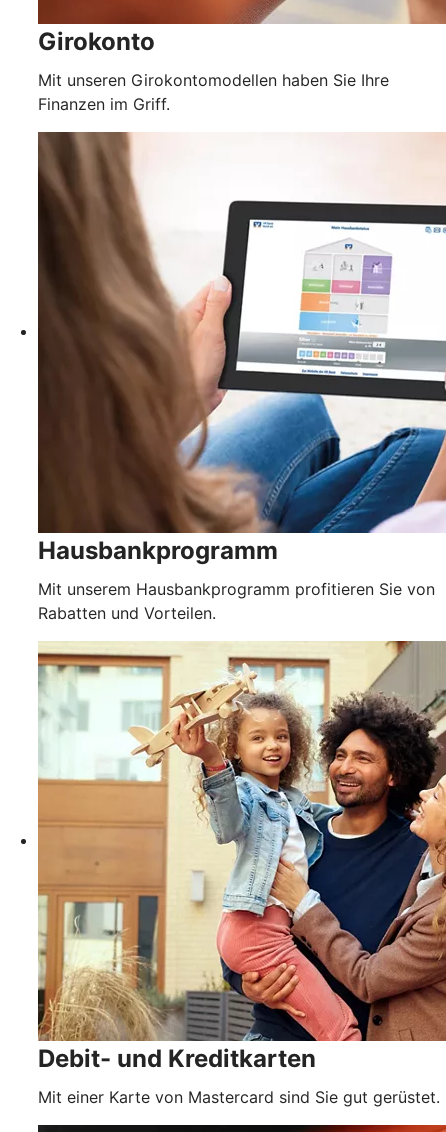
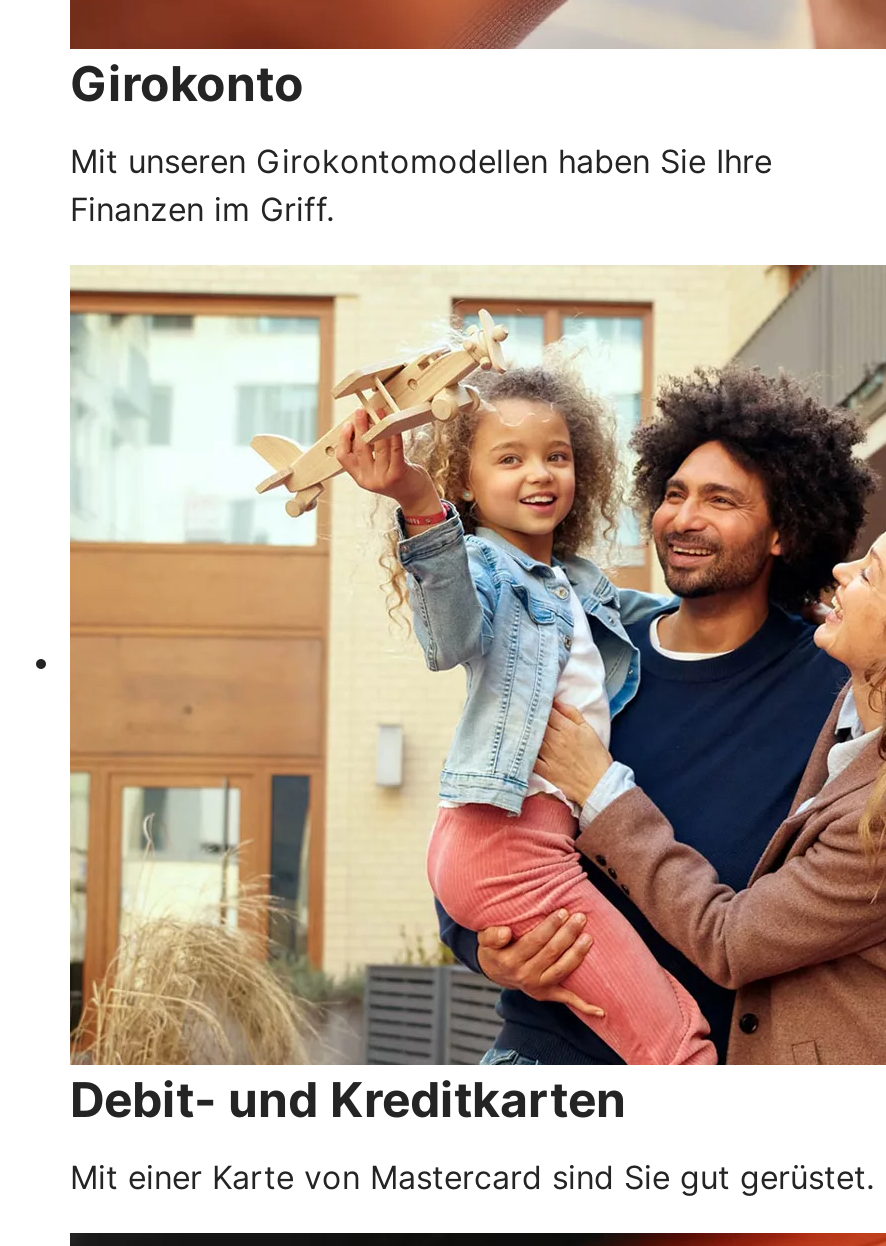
- [image]
- Hausbankprogramm
- Mit unserem Hausbankprogramm profitieren Sie von
- Rabatten und Vorteilen.
